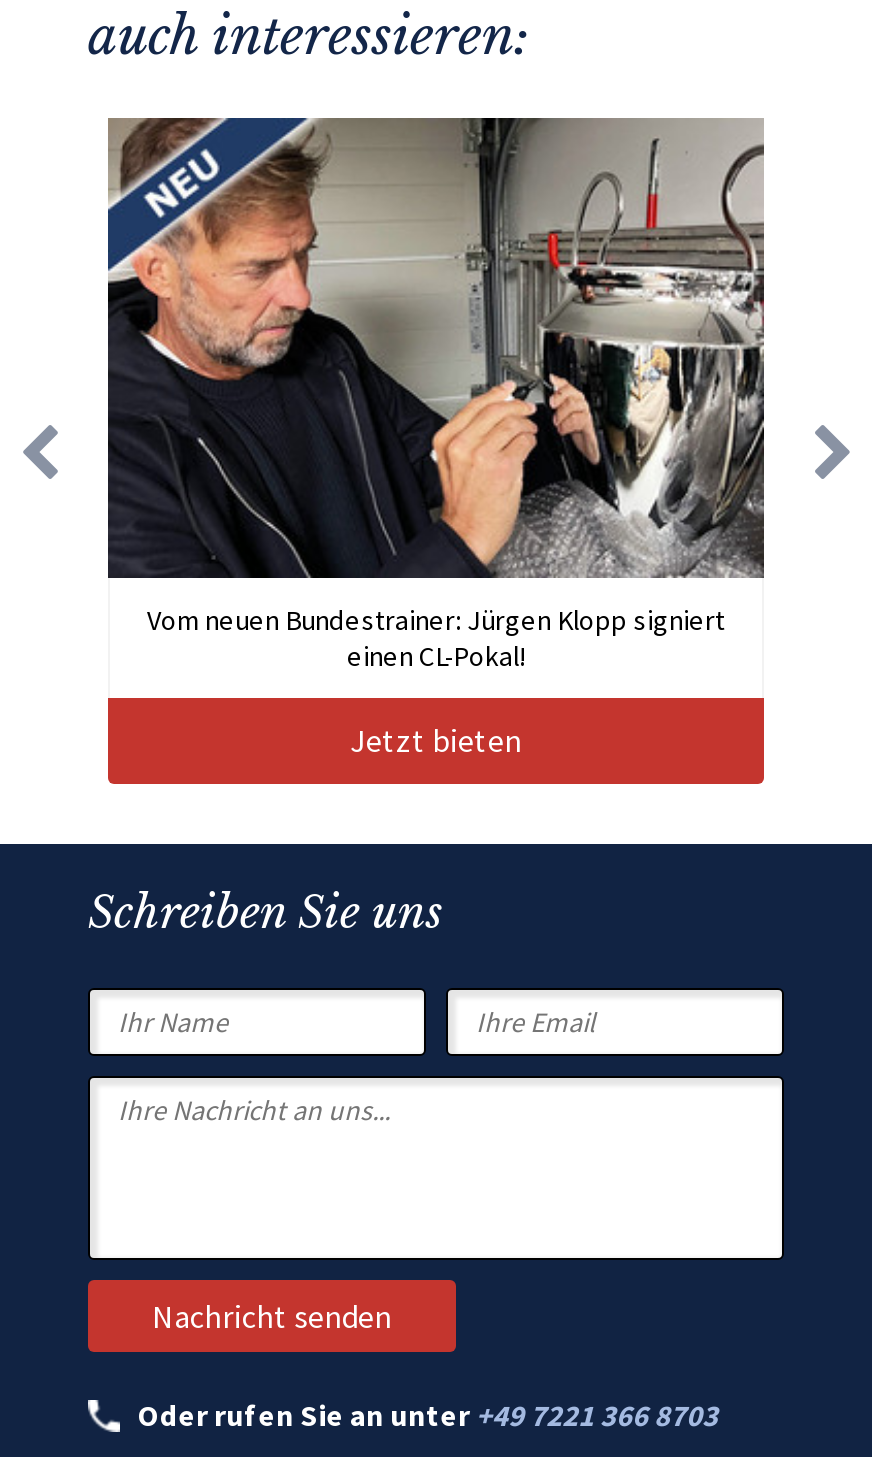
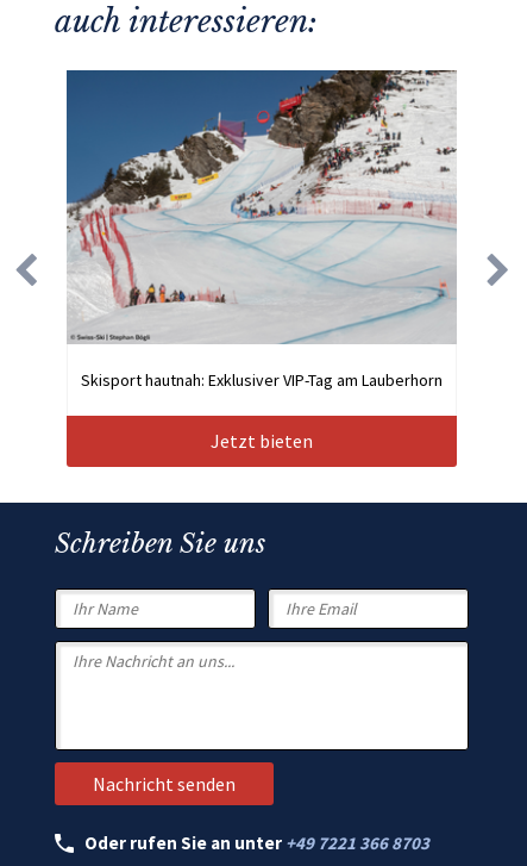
- [image]
- Vom neuen Bundestrainer: Jürgen Klopp signiert
- einen CL-Pokal!
+ [image]
+ Skisport hautnah: Exklusiver VIP-Tag am Lauberhorn
